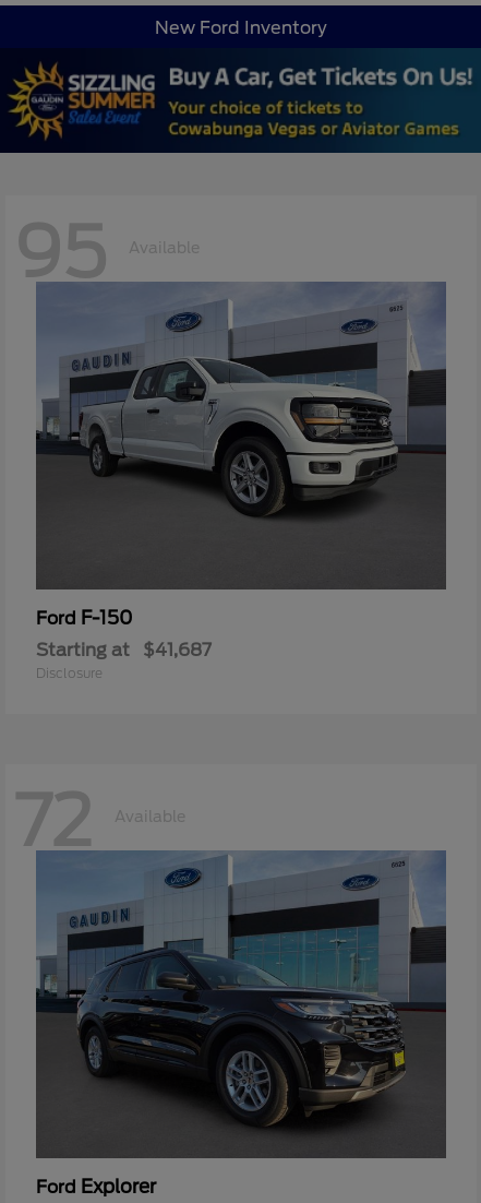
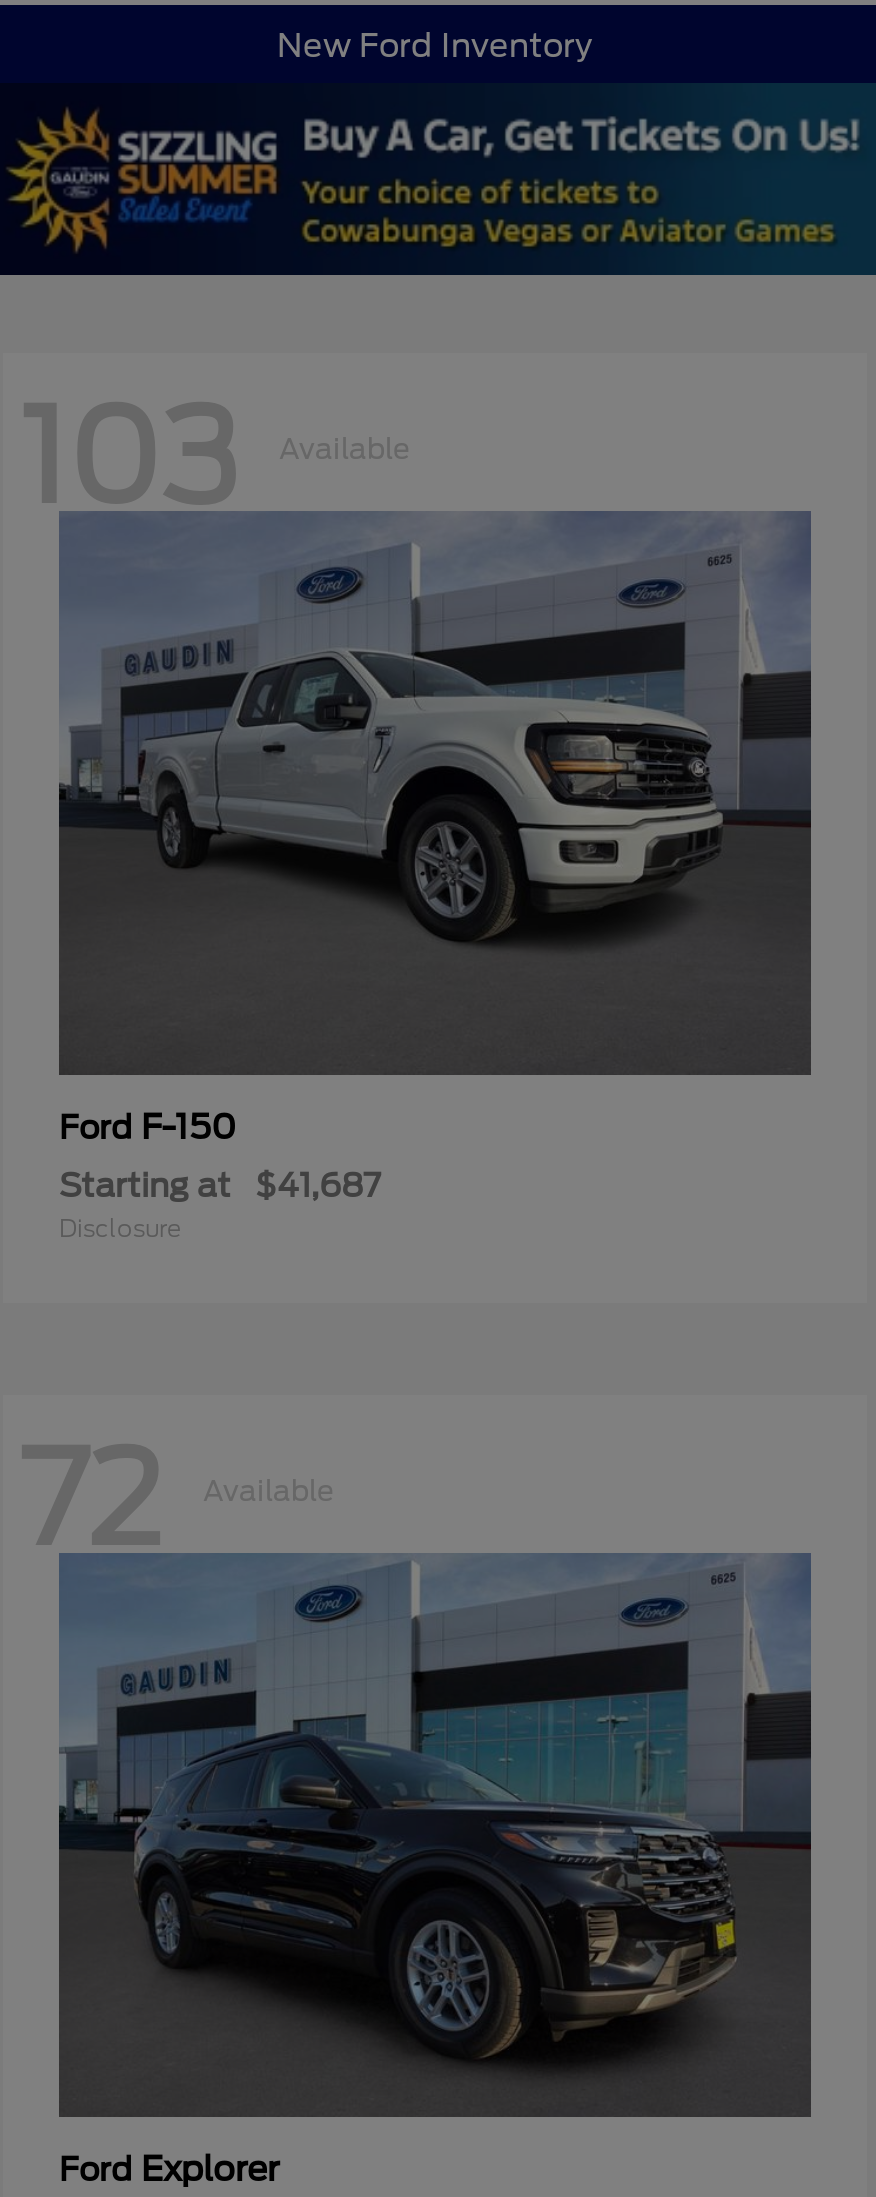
- 95
+ 103
